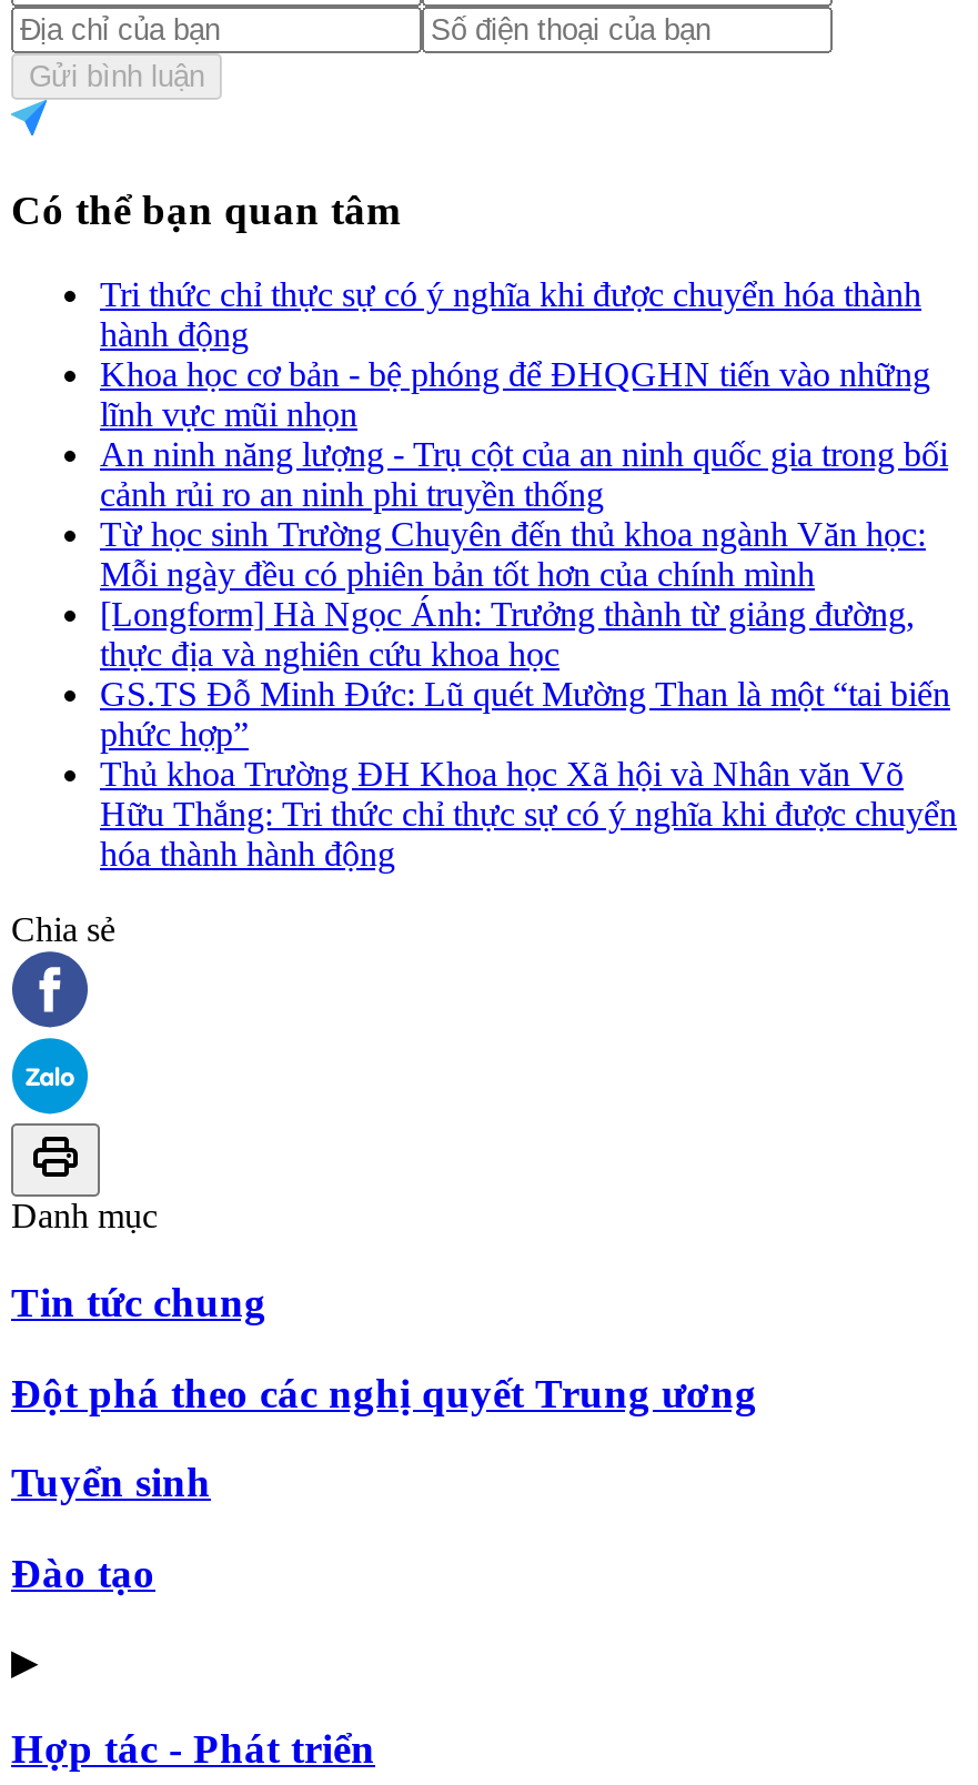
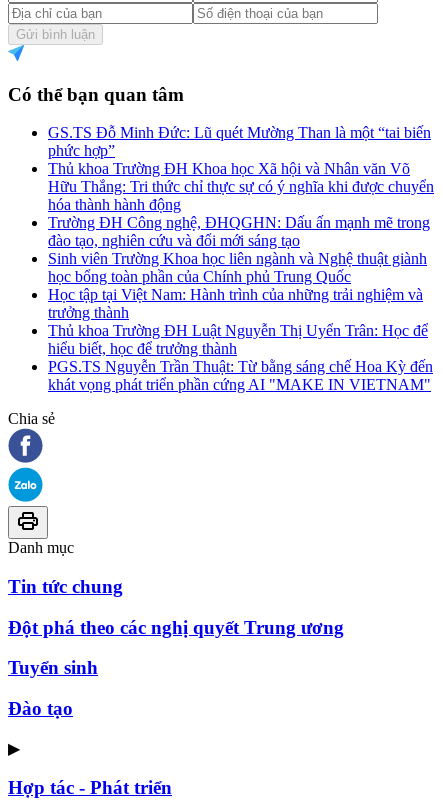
- Tri thức chỉ thực sự có ý nghĩa khi được chuyển hóa thành
- hành động
- Khoa học cơ bản - bệ phóng để ĐHQGHN tiến vào những
- lĩnh vực mũi nhọn
- An ninh năng lượng - Trụ cột của an ninh quốc gia trong bối
- cảnh rủi ro an ninh phi truyền thống
- Từ học sinh Trường Chuyên đến thủ khoa ngành Văn học:
- Mỗi ngày đều có phiên bản tốt hơn của chính mình
- [Longform] Hà Ngọc Ánh: Trưởng thành từ giảng đường,
- thực địa và nghiên cứu khoa học

moved up: GS.TS Đỗ Minh Đức: Lũ quét Mường Than là một “tai biến | phức hợp” | Thủ khoa Trường ĐH Khoa học Xã hội và Nhân văn Võ | Hữu Thắng: Tri thức chỉ thực sự có ý nghĩa khi được chuyển | hóa thành hành động

+ Trường ĐH Công nghệ, ĐHQGHN: Dấu ấn mạnh mẽ trong
+ đào tạo, nghiên cứu và đổi mới sáng tạo
+ Sinh viên Trường Khoa học liên ngành và Nghệ thuật giành
+ học bổng toàn phần của Chính phủ Trung Quốc
+ Học tập tại Việt Nam: Hành trình của những trải nghiệm và
+ trưởng thành
+ Thủ khoa Trường ĐH Luật Nguyễn Thị Uyển Trân: Học để
+ hiểu biết, học để trưởng thành
+ PGS.TS Nguyễn Trần Thuật: Từ bằng sáng chế Hoa Kỳ đến
+ khát vọng phát triển phần cứng AI "MAKE IN VIETNAM"
